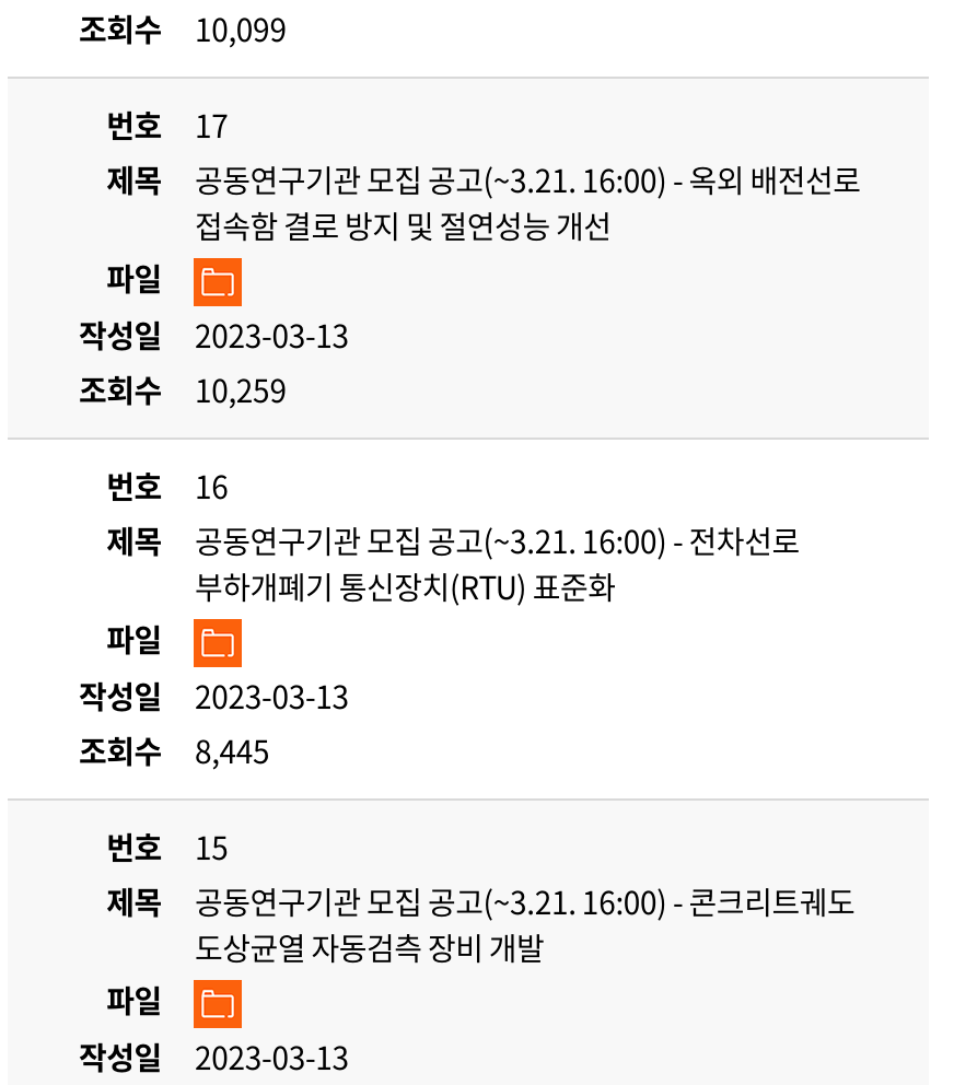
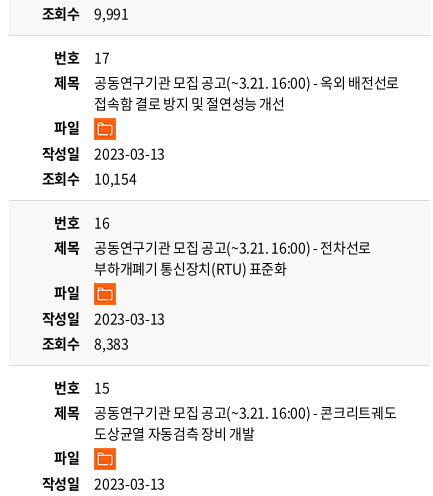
- 조회수 10,099
+ 조회수 9,991

- 조회수 10,259
+ 조회수 10,154

- 조회수 8,445
+ 조회수 8,383
